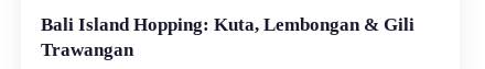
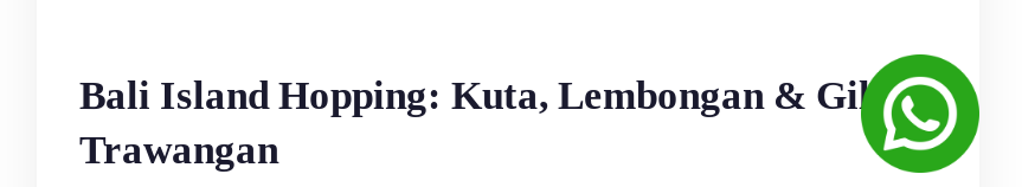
+ [image]
